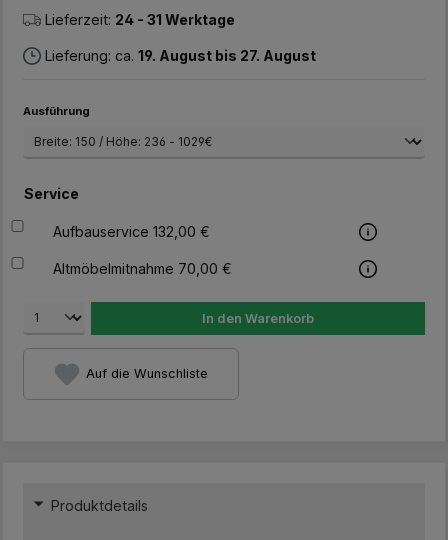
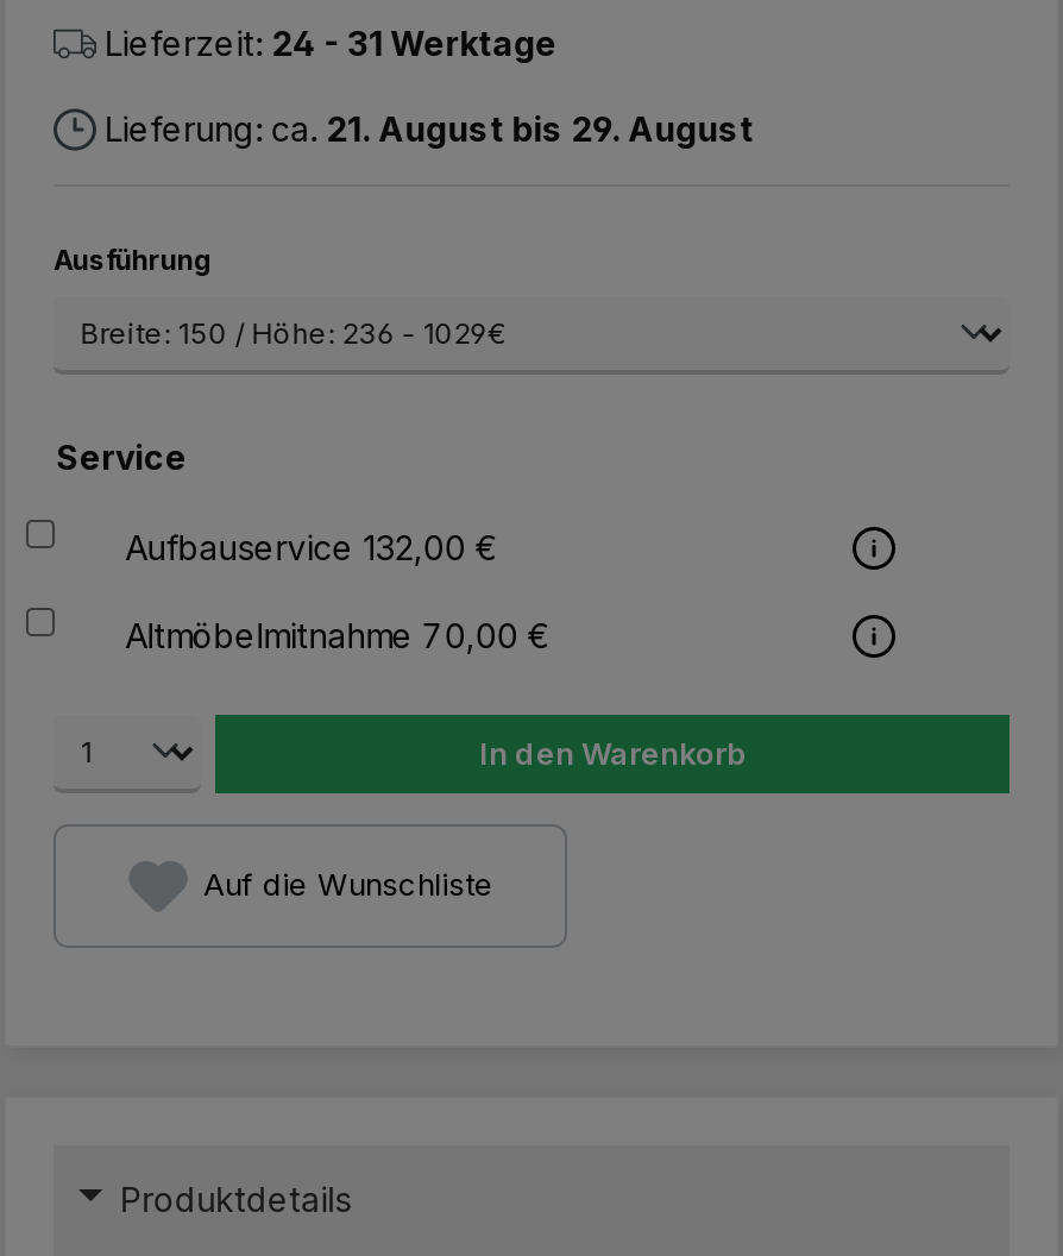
- Lieferung: ca. 19. August bis 27. August
+ Lieferung: ca. 21. August bis 29. August
